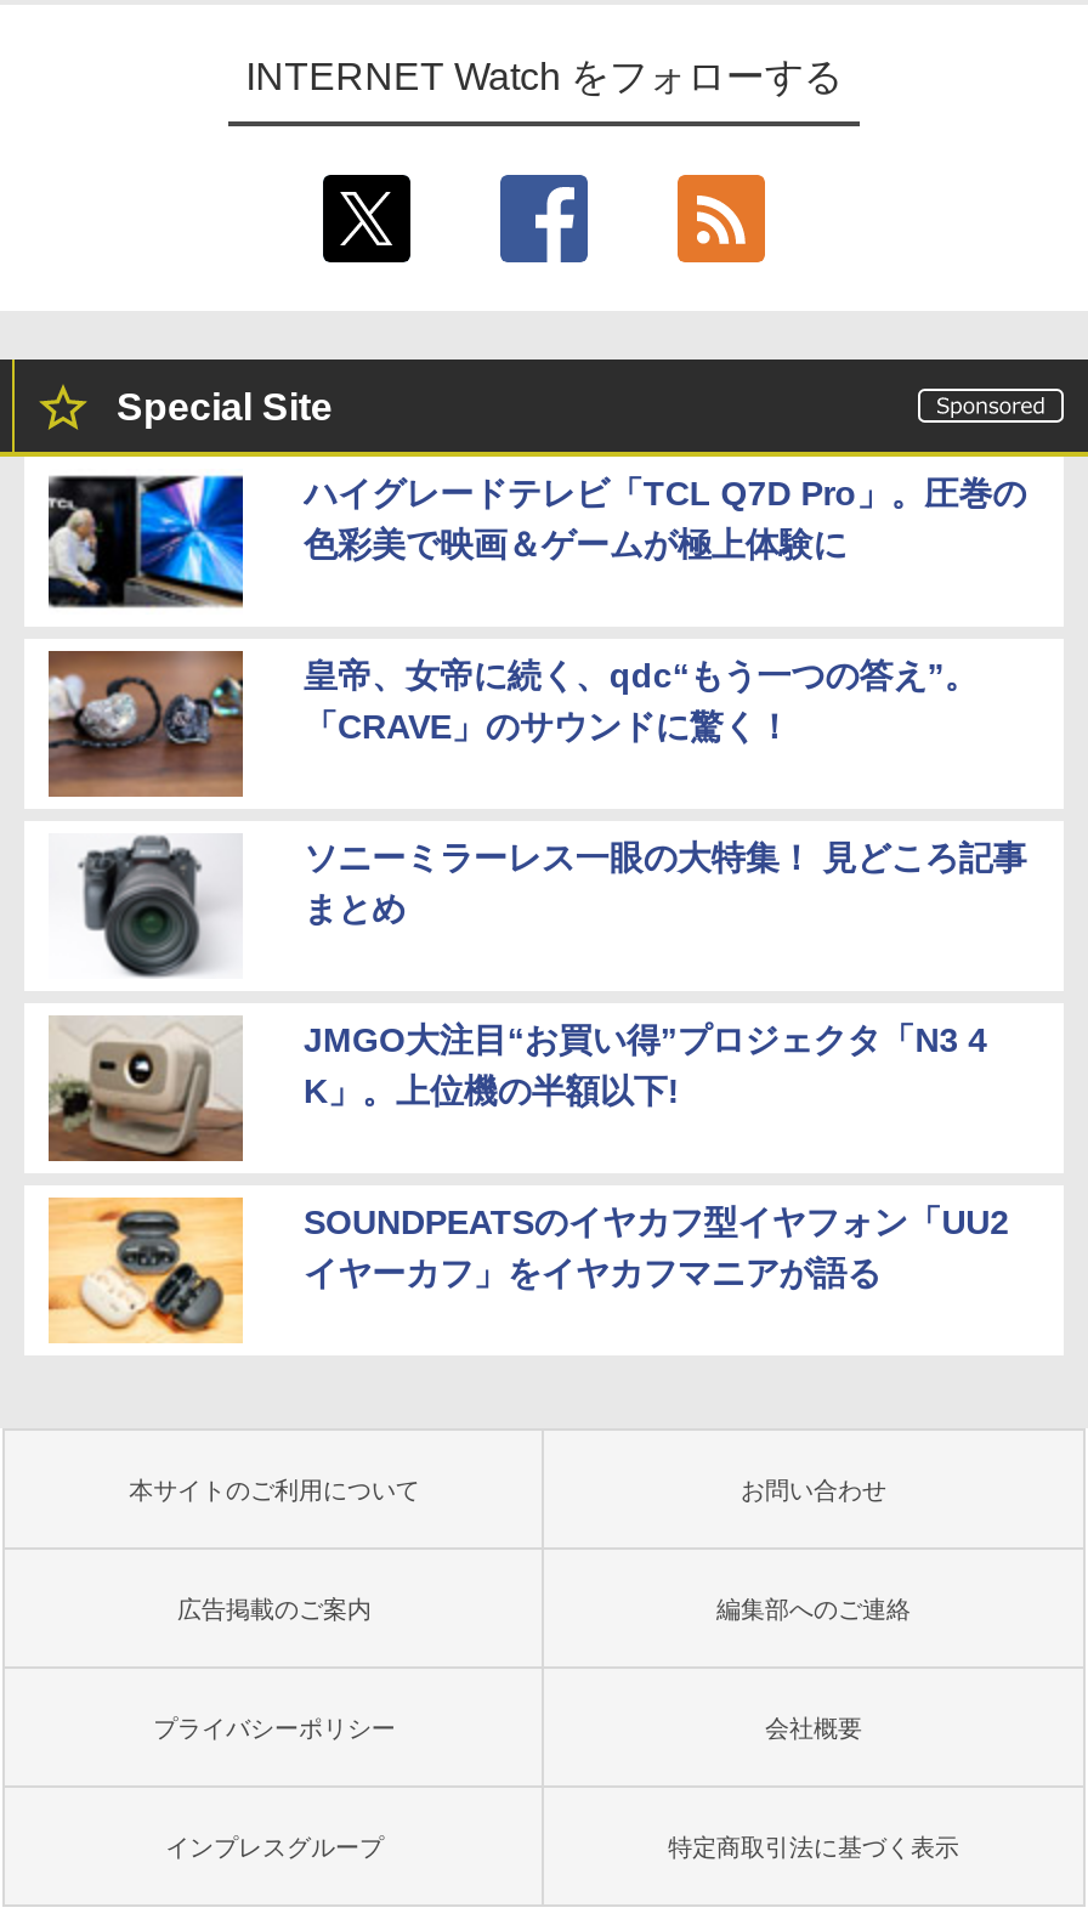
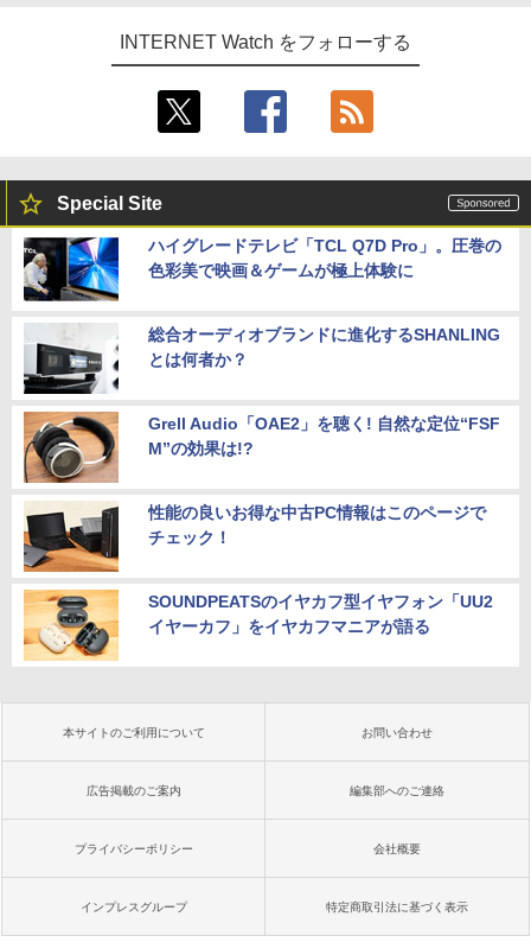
- [image]
- 皇帝、女帝に続く、qdc“もう一つの答え”。
- 「CRAVE」のサウンドに驚く！
+ [image]
+ 総合オーディオブランドに進化するSHANLING
+ とは何者か？

- [image]
- ソニーミラーレス一眼の大特集！ 見どころ記事
- まとめ
+ [image]
+ Grell Audio「OAE2」を聴く! 自然な定位“FSF
+ M”の効果は!?

- [image]
- JMGO大注目“お買い得”プロジェクタ「N3 4
- K」。上位機の半額以下!
+ [image]
+ 性能の良いお得な中古PC情報はこのページで
+ チェック！
